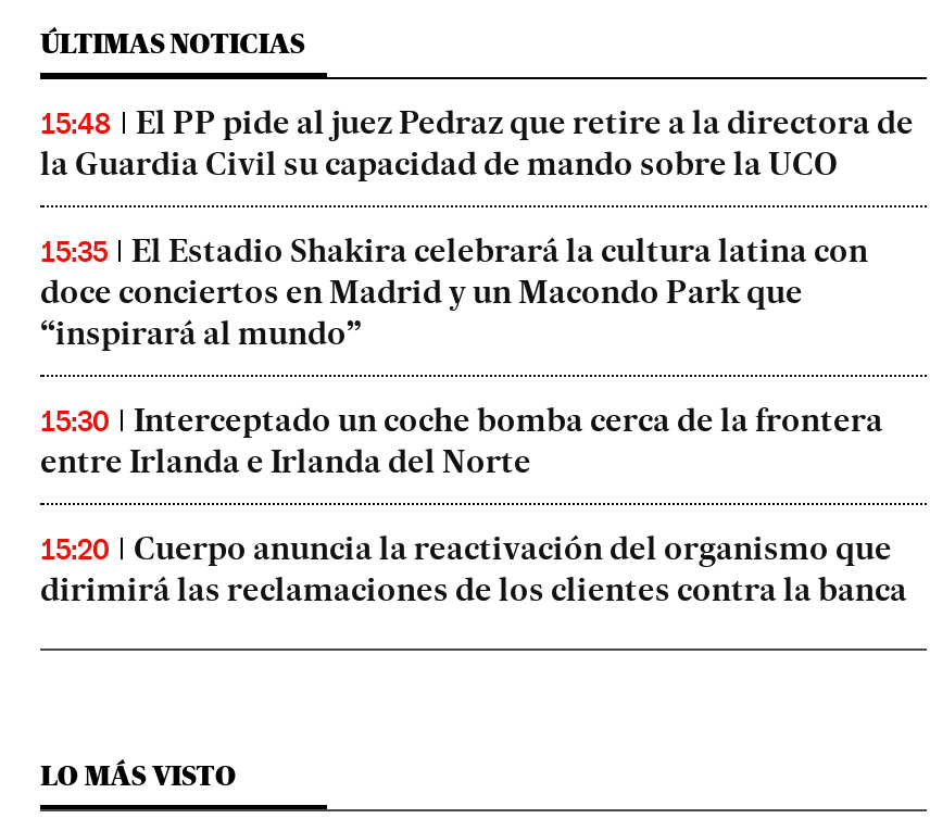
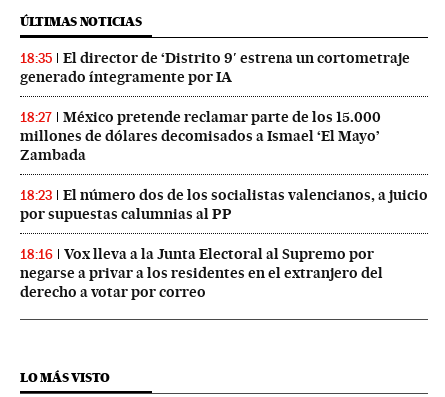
- 15:48
- El PP pide al juez Pedraz que retire a la directora de
- la Guardia Civil su capacidad de mando sobre la UCO
+ 18:35
+ El director de ‘Distrito 9′ estrena un cortometraje
+ generado íntegramente por IA

- 15:35
- El Estadio Shakira celebrará la cultura latina con
- doce conciertos en Madrid y un Macondo Park que
- “inspirará al mundo”
+ 18:27
+ México pretende reclamar parte de los 15.000
+ millones de dólares decomisados a Ismael ‘El Mayo’
+ Zambada

- 15:30
- Interceptado un coche bomba cerca de la frontera
- entre Irlanda e Irlanda del Norte
+ 18:23
+ El número dos de los socialistas valencianos, a juicio
+ por supuestas calumnias al PP

- 15:20
- Cuerpo anuncia la reactivación del organismo que
- dirimirá las reclamaciones de los clientes contra la banca
+ 18:16
+ Vox lleva a la Junta Electoral al Supremo por
+ negarse a privar a los residentes en el extranjero del
+ derecho a votar por correo
